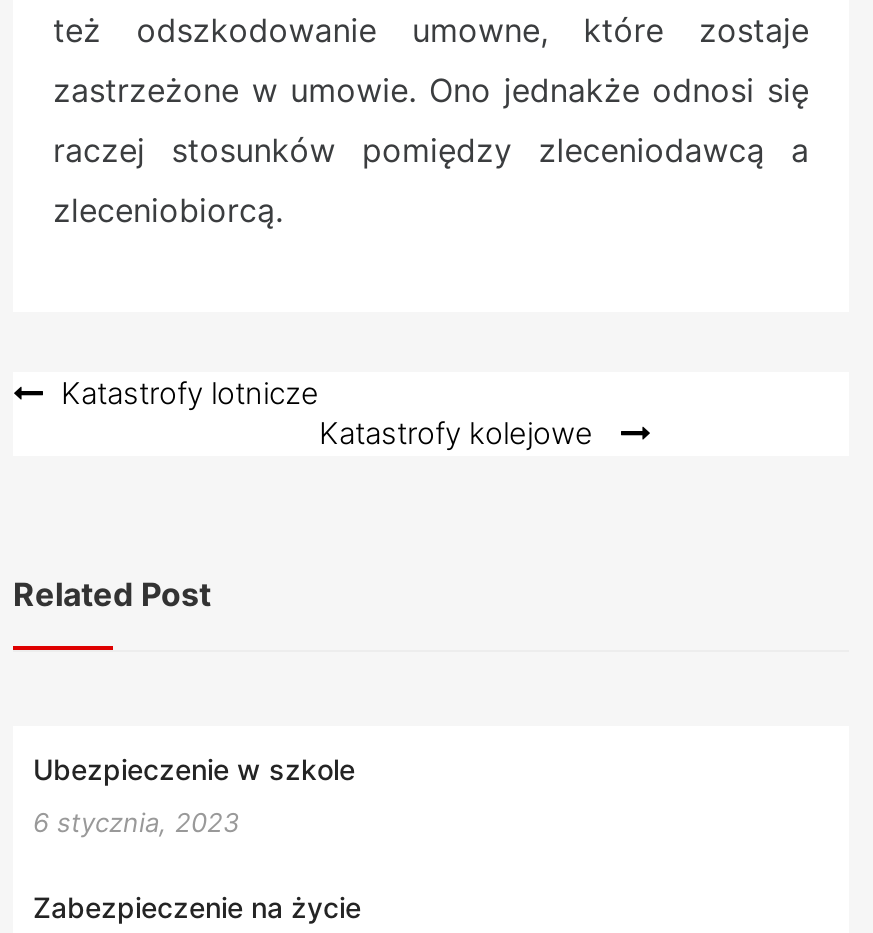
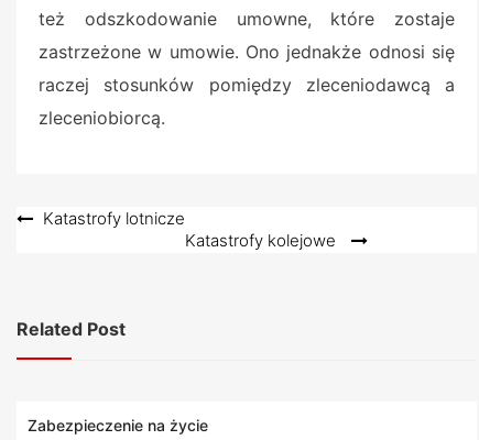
- Ubezpieczenie w szkole
- 6 stycznia, 2023
